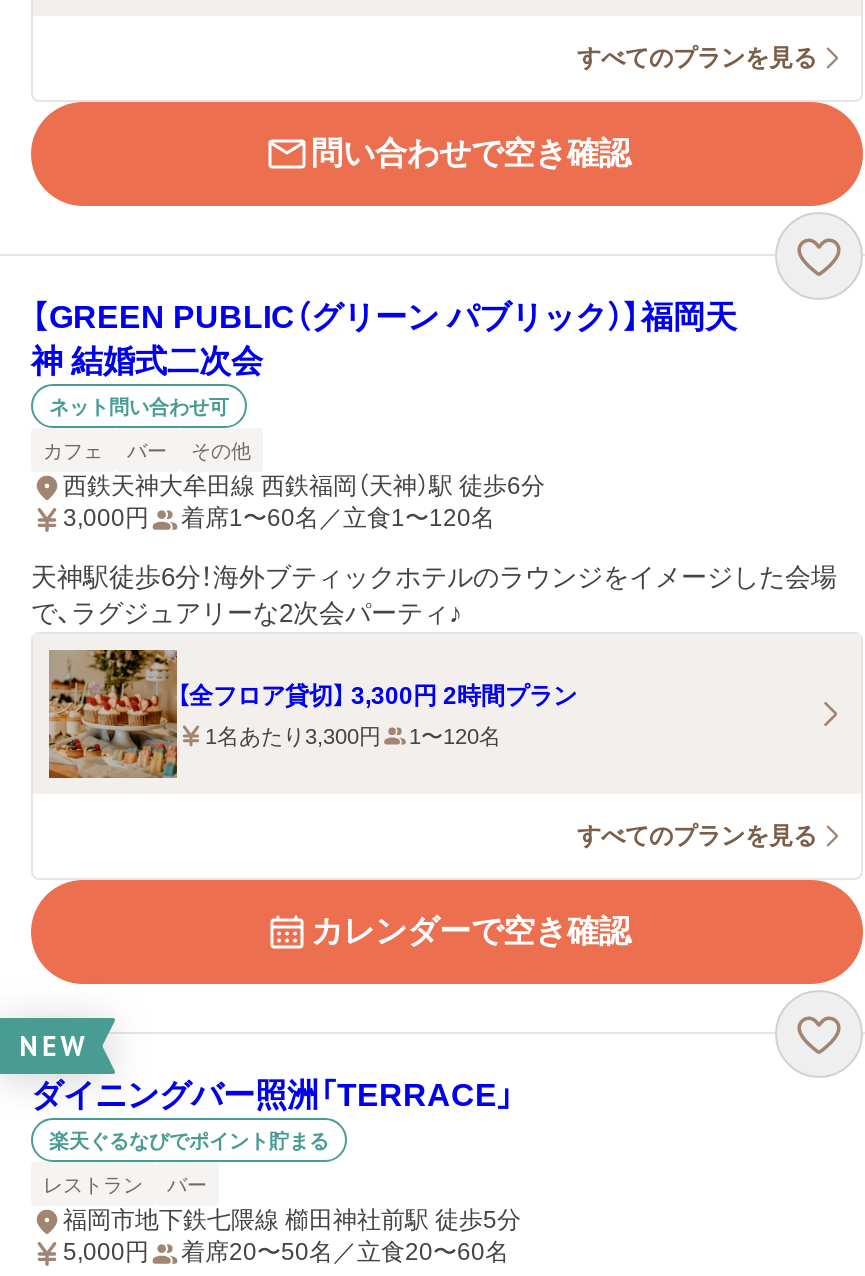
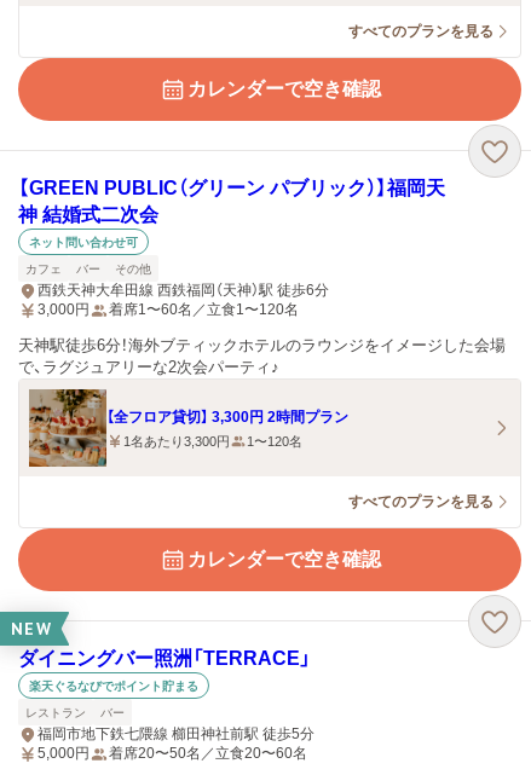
- 問い合わせで空き確認
+ カレンダーで空き確認
